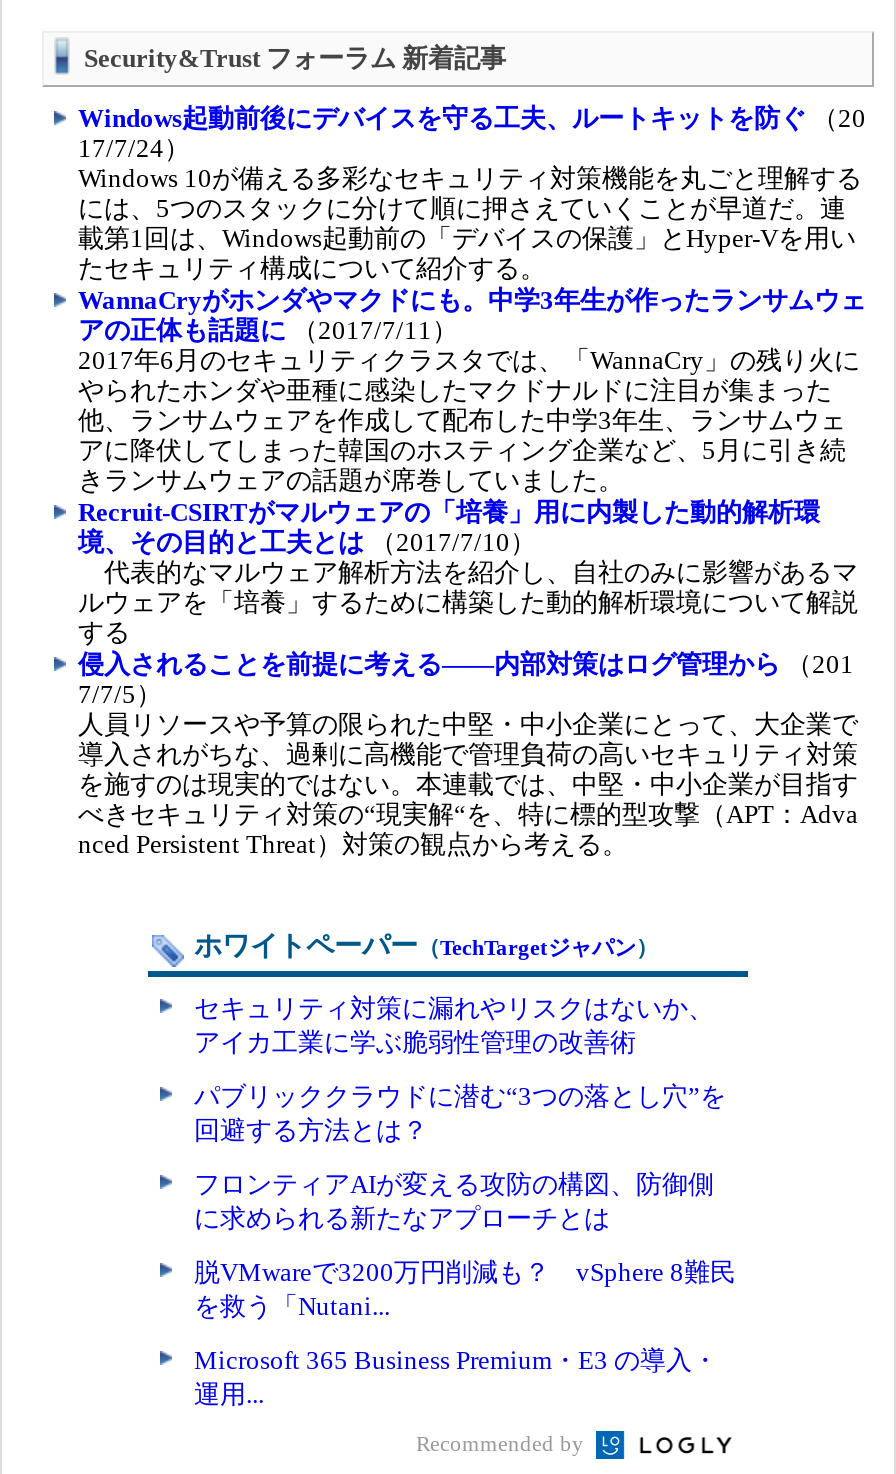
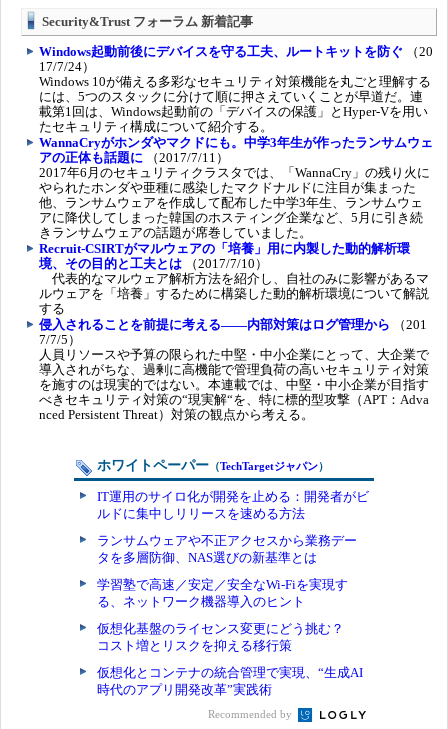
- セキュリティ対策に漏れやリスクはないか、
- アイカ工業に学ぶ脆弱性管理の改善術
+ IT運用のサイロ化が開発を止める：開発者がビ
+ ルドに集中しリリースを速める方法

- パブリッククラウドに潜む“3つの落とし穴”を
- 回避する方法とは？
+ ランサムウェアや不正アクセスから業務デー
+ タを多層防御、NAS選びの新基準とは

- フロンティアAIが変える攻防の構図、防御側
- に求められる新たなアプローチとは
+ 学習塾で高速／安定／安全なWi-Fiを実現す
+ る、ネットワーク機器導入のヒント

- 脱VMwareで3200万円削減も？ vSphere 8難民
- を救う「Nutani...
+ 仮想化基盤のライセンス変更にどう挑む？
+ コスト増とリスクを抑える移行策

- Microsoft 365 Business Premium・E3 の導入・
- 運用...
+ 仮想化とコンテナの統合管理で実現、“生成AI
+ 時代のアプリ開発改革”実践術
